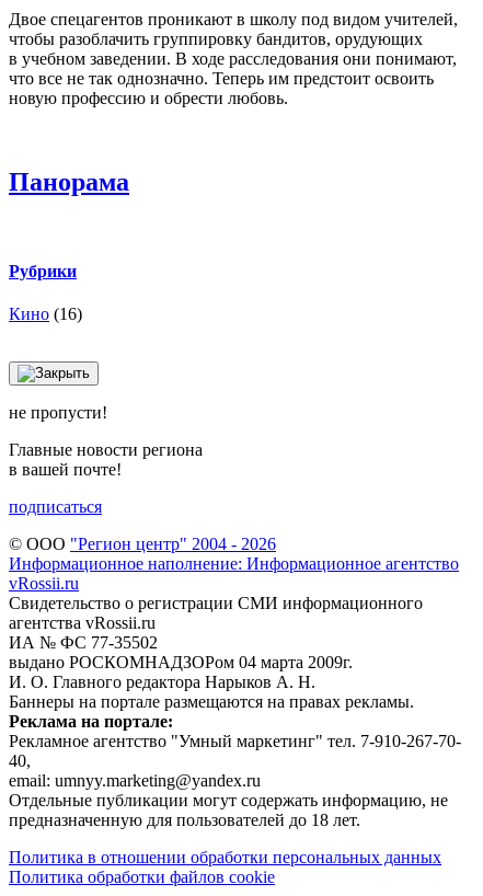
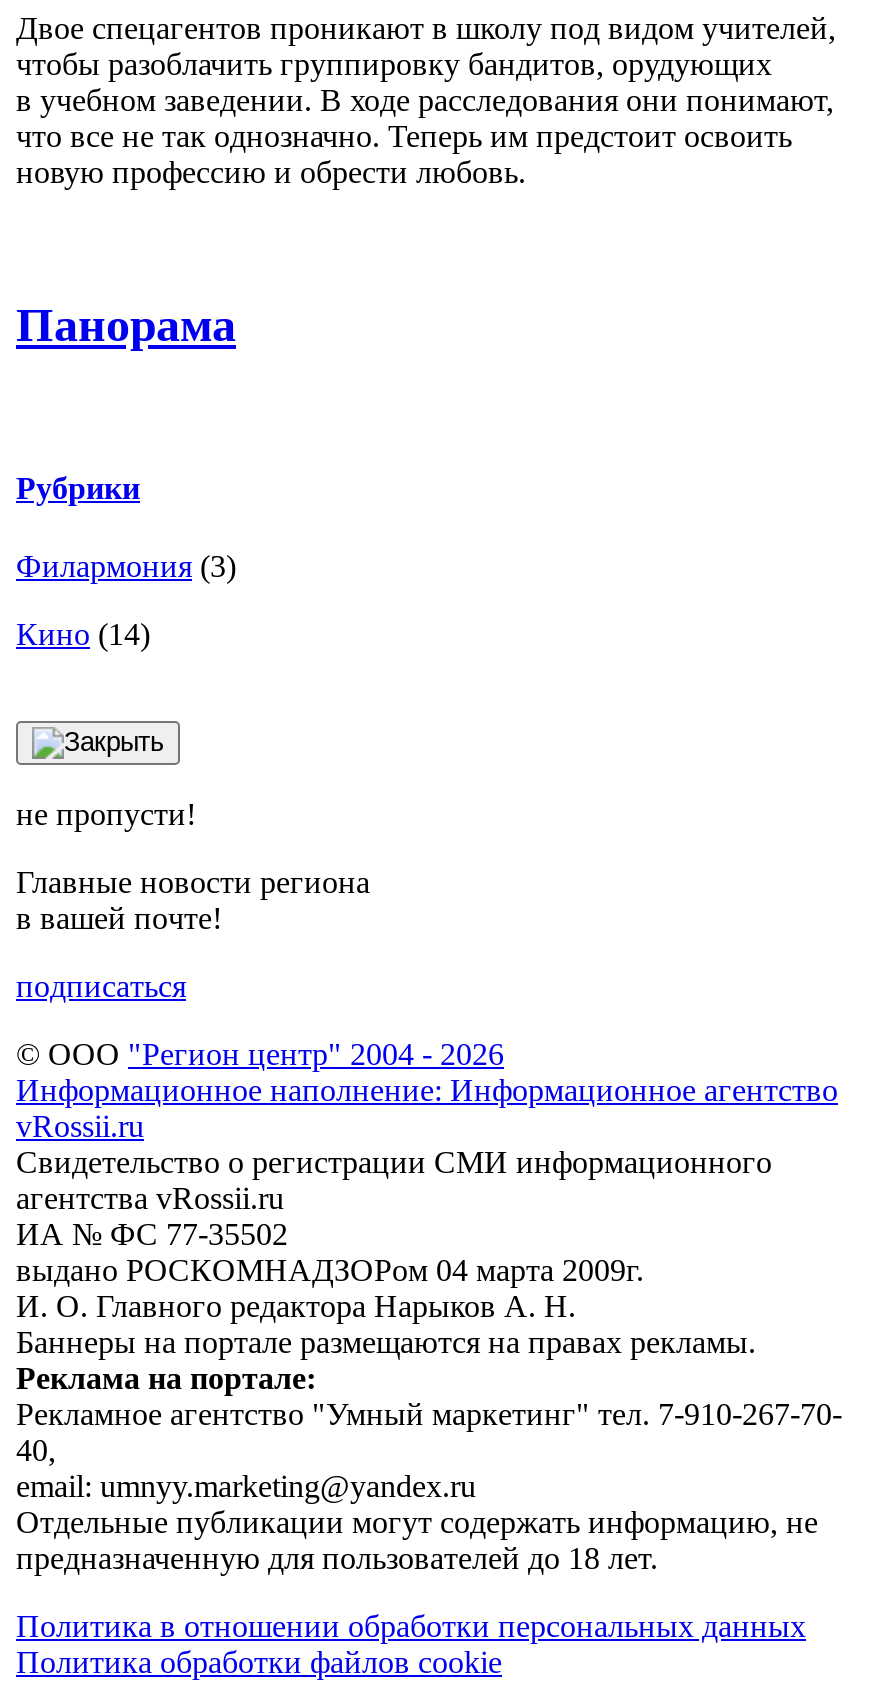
- Кино (16)
+ Филармония (3)
+ Кино (14)
